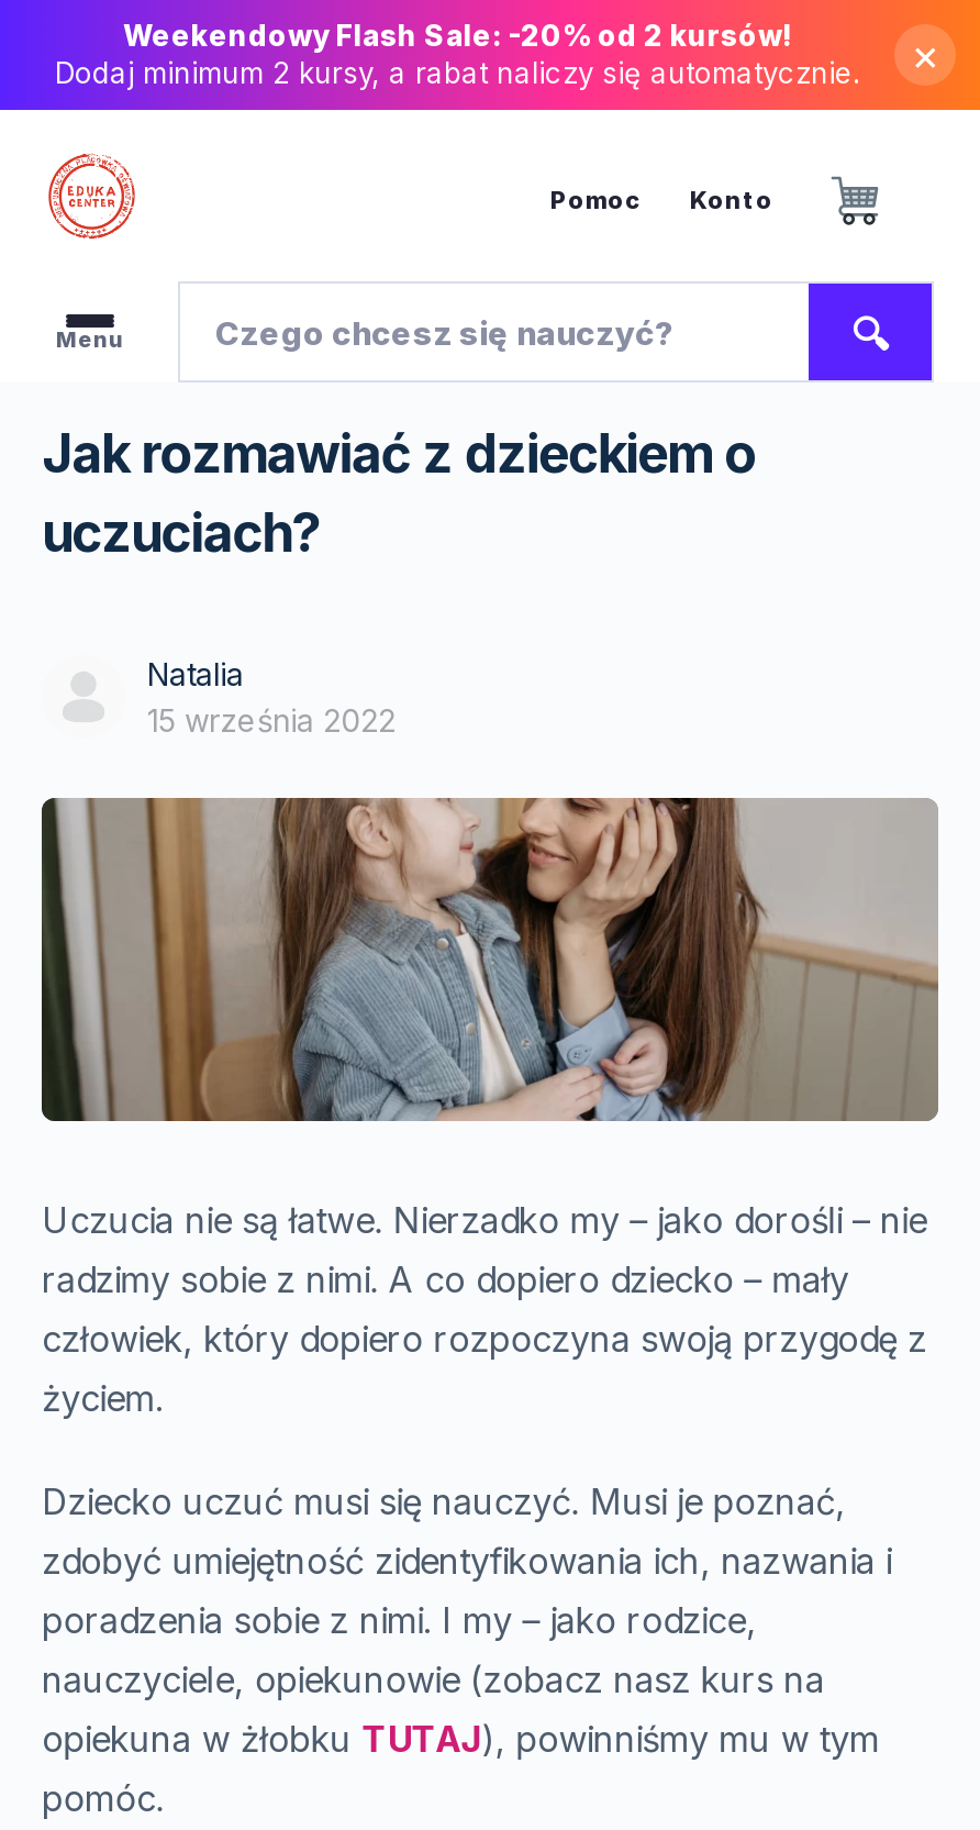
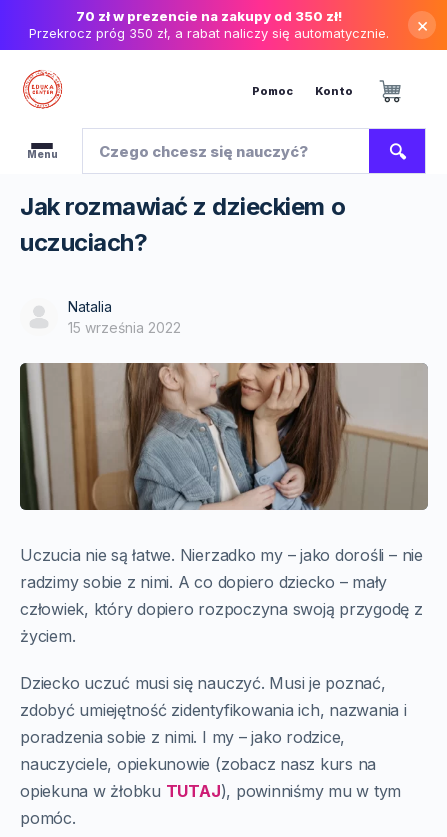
- Weekendowy Flash Sale: -20% od 2 kursów!
- Dodaj minimum 2 kursy, a rabat naliczy się automatycznie.
+ 70 zł w prezencie na zakupy od 350 zł!
+ Przekrocz próg 350 zł, a rabat naliczy się automatycznie.
